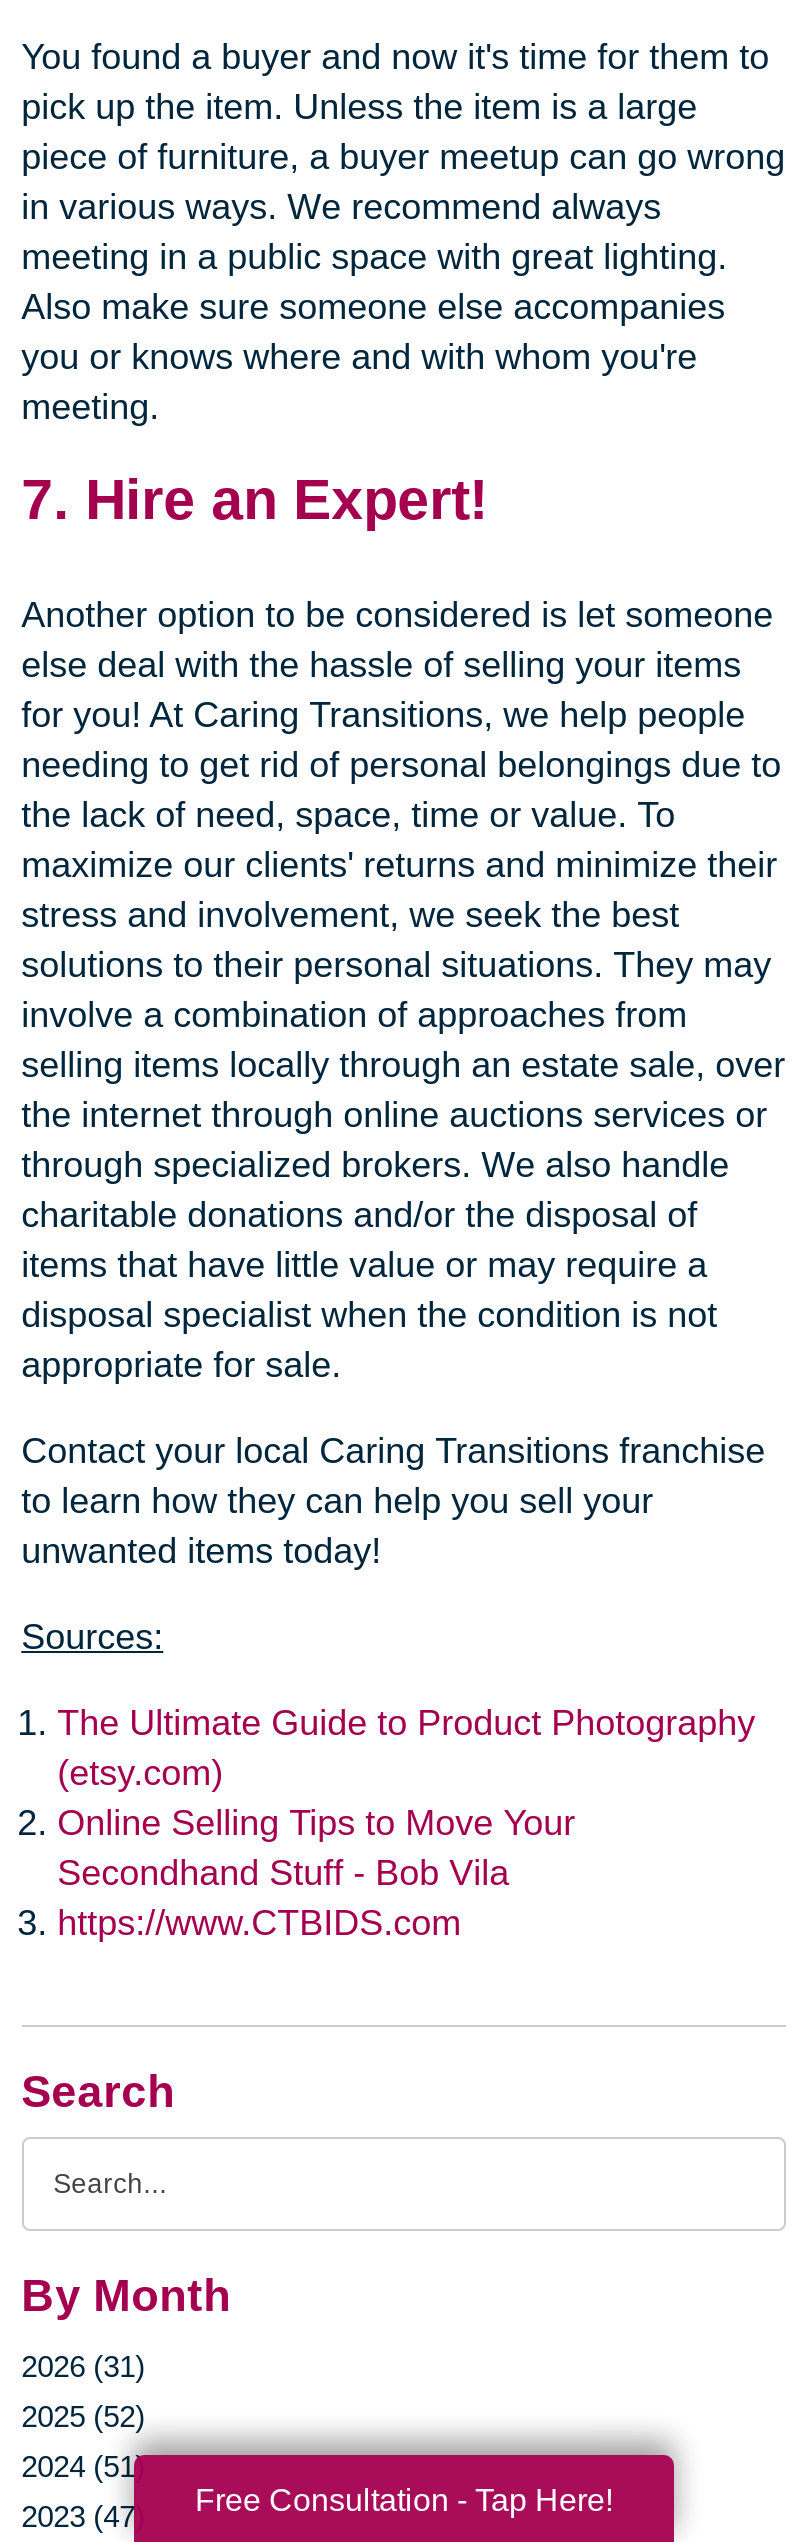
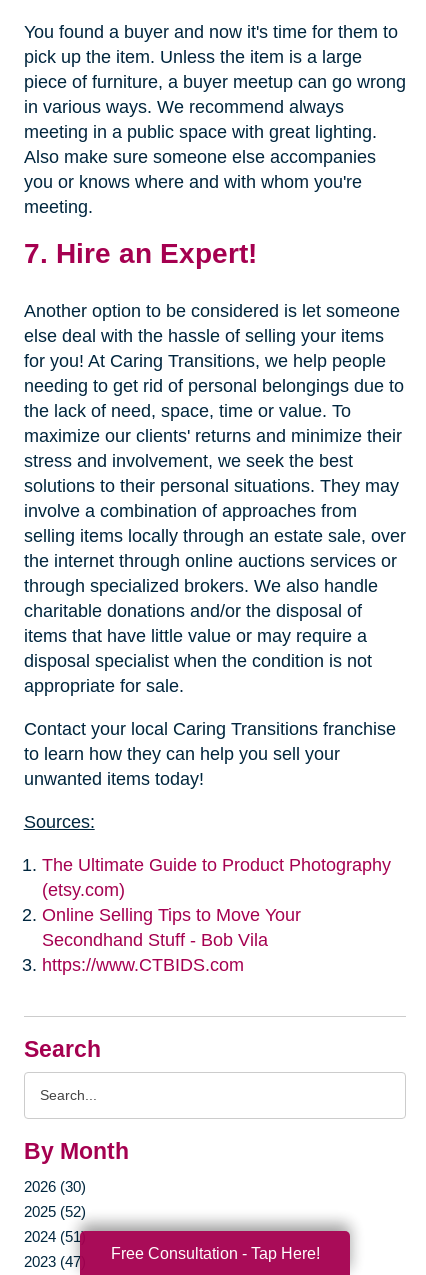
- 2026 (31)
+ 2026 (30)
